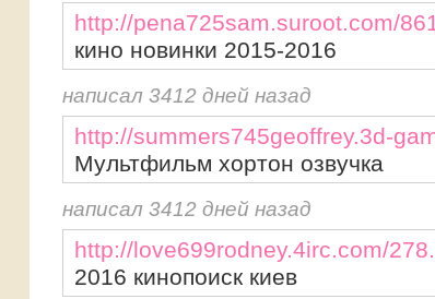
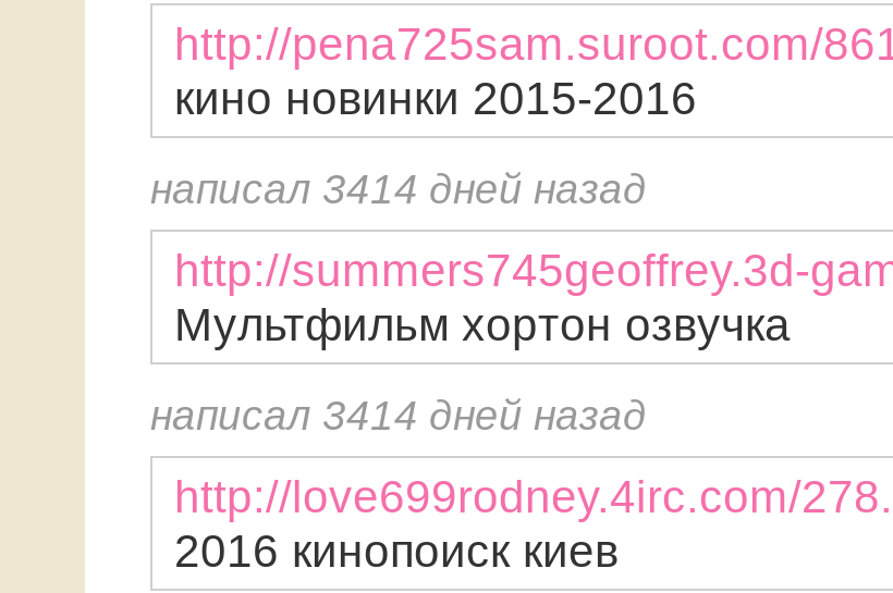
- написал 3412 дней назад
+ написал 3414 дней назад

- написал 3412 дней назад
+ написал 3414 дней назад
